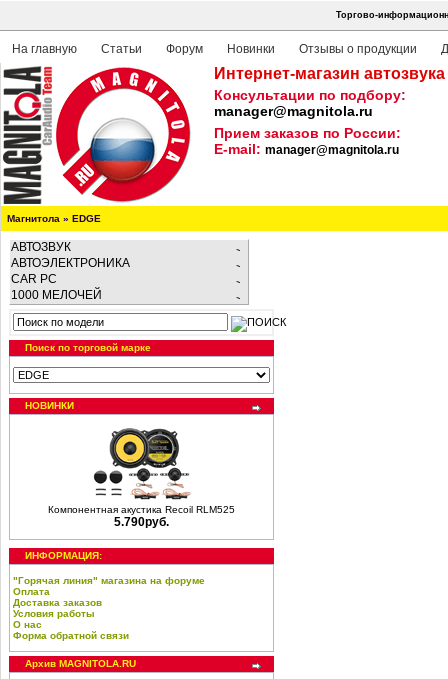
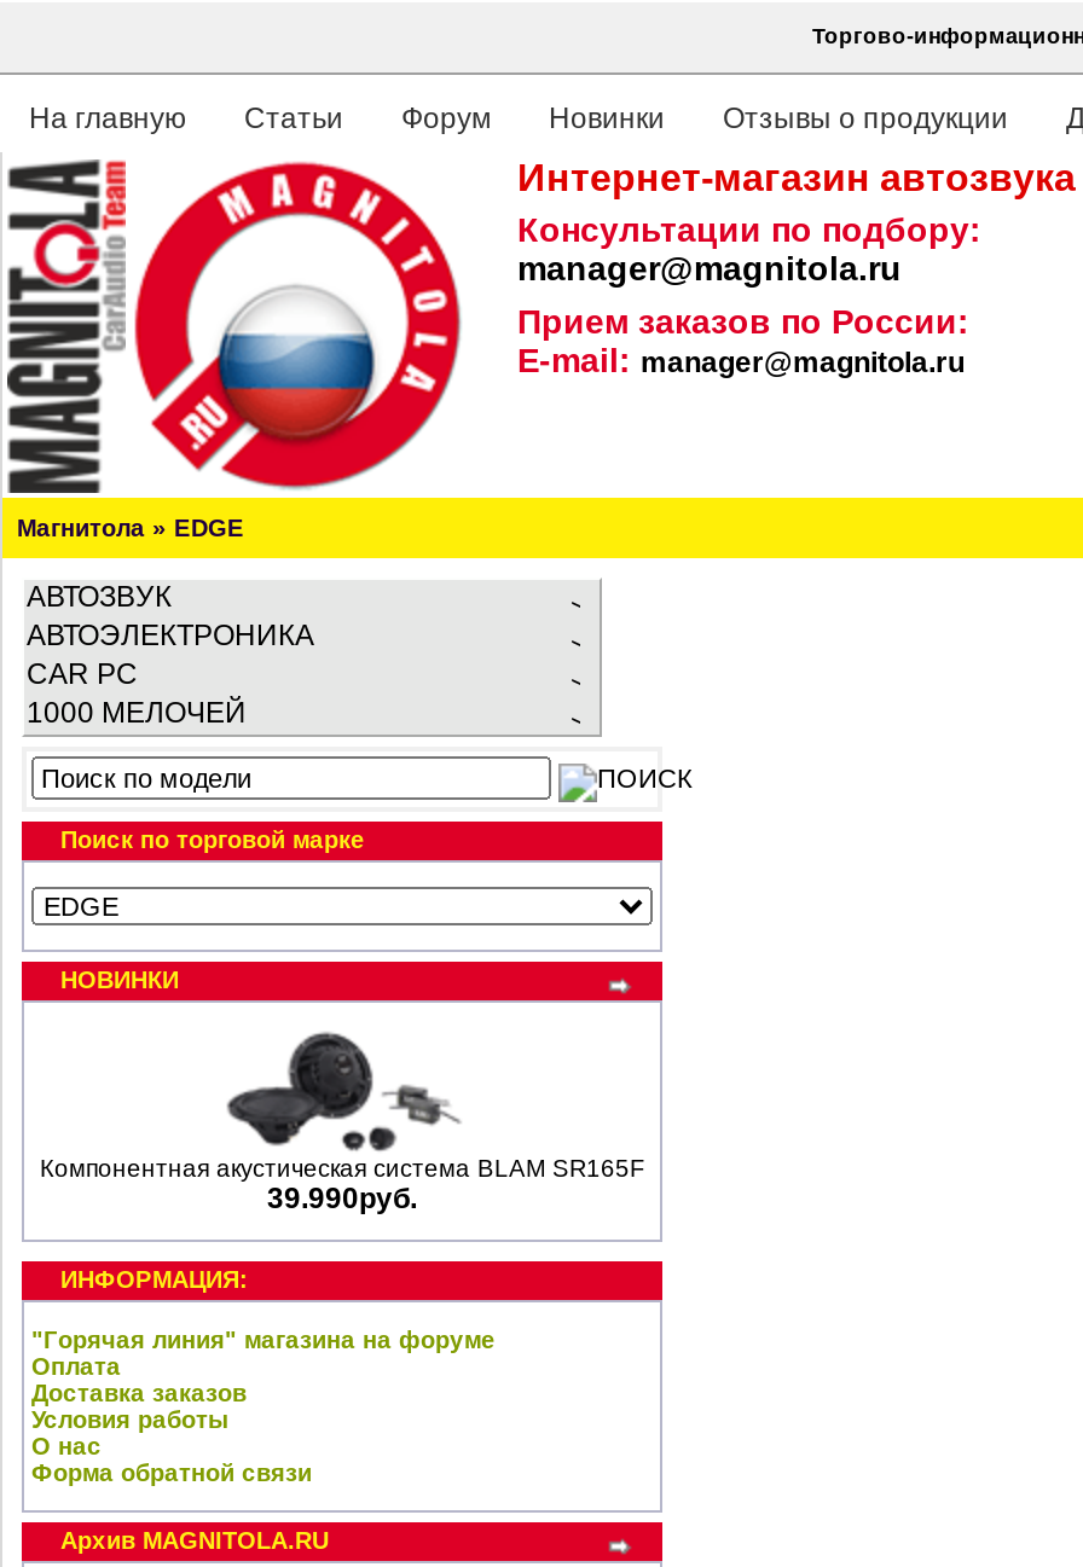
- [image]
- Компонентная акустика Recoil RLM525
- 5.790руб.
+ [image]
+ Компонентная акустическая система BLAM SR165F
+ 39.990руб.
